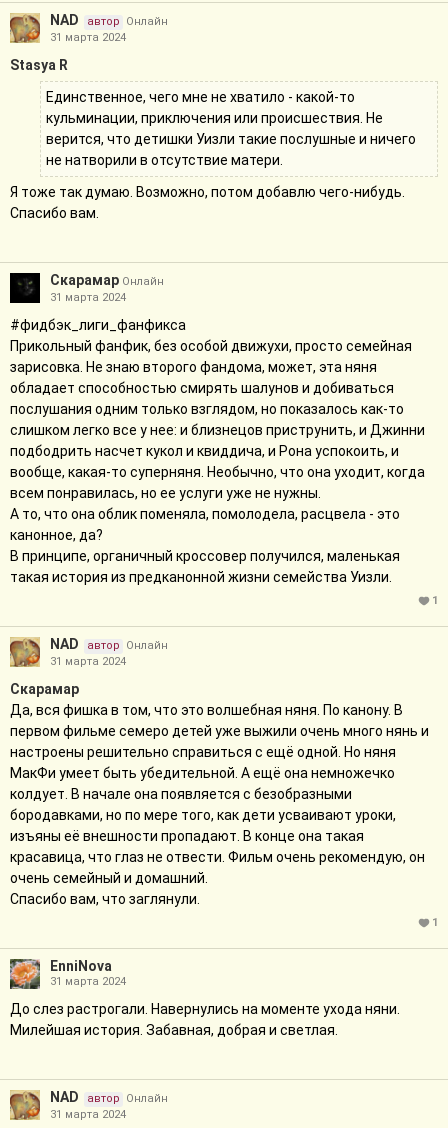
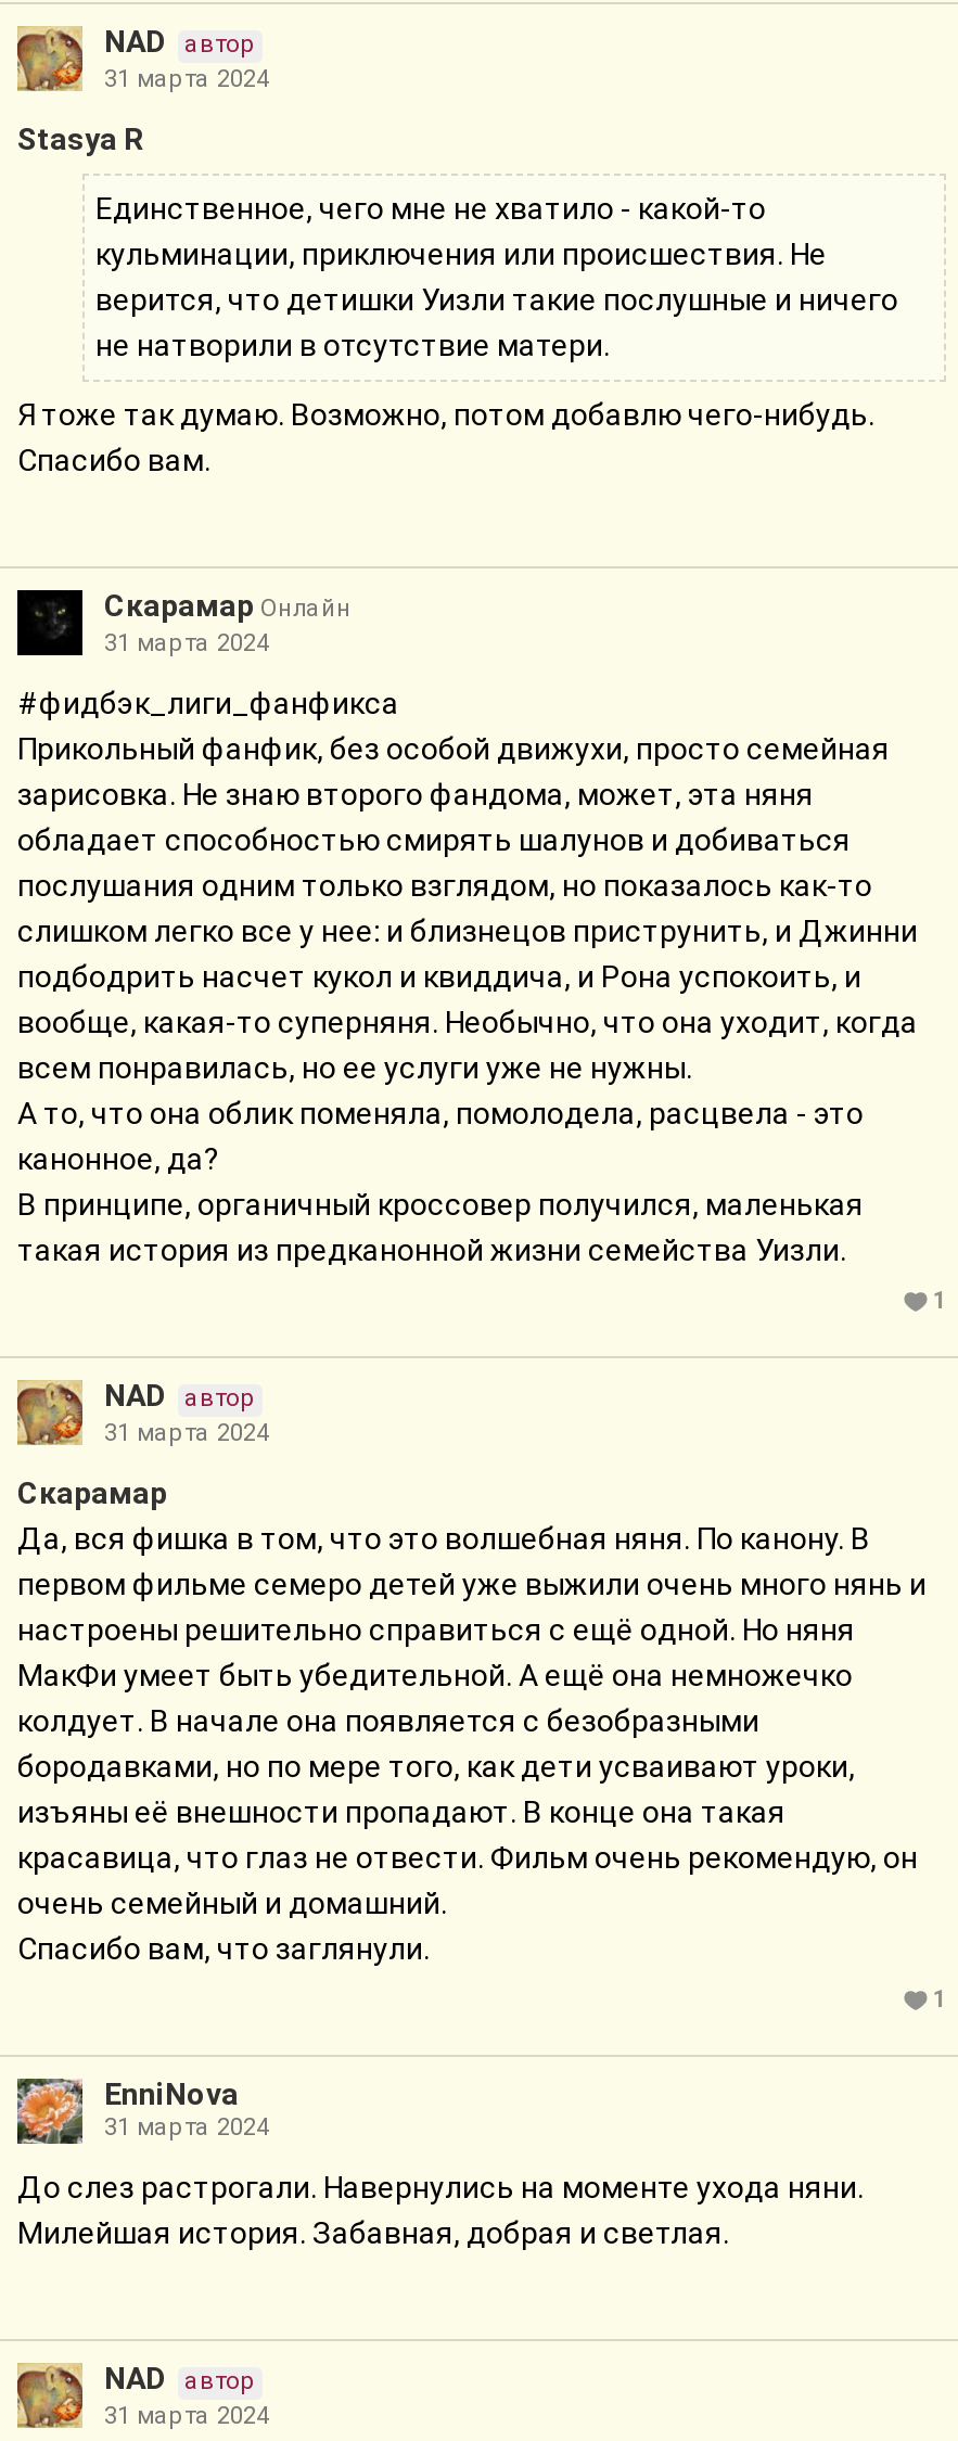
- автор Онлайн
+ автор

- автор Онлайн
+ автор

- автор Онлайн
+ автор
